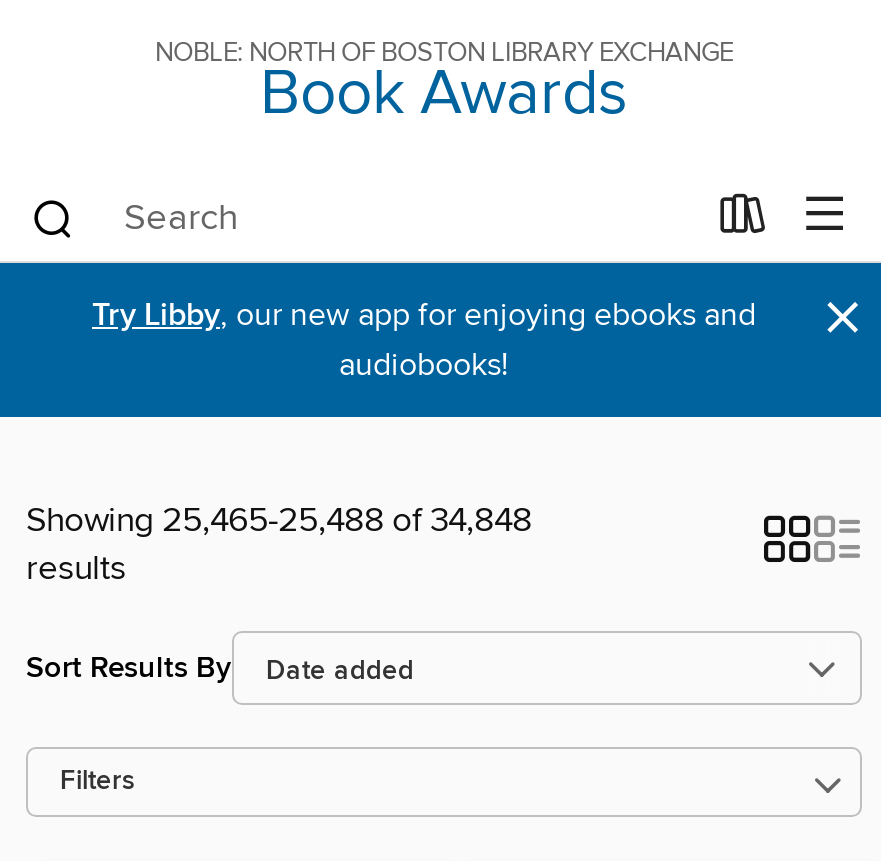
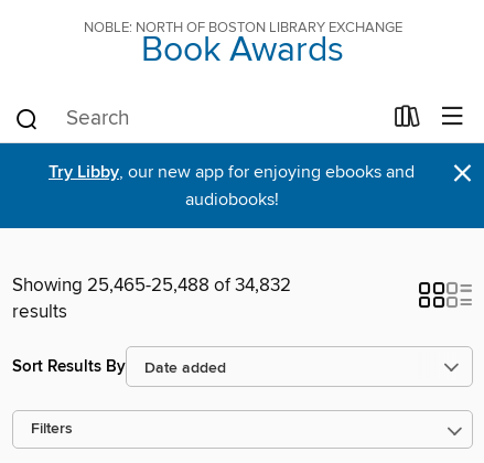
- Showing 25,465-25,488 of 34,848
+ Showing 25,465-25,488 of 34,832
